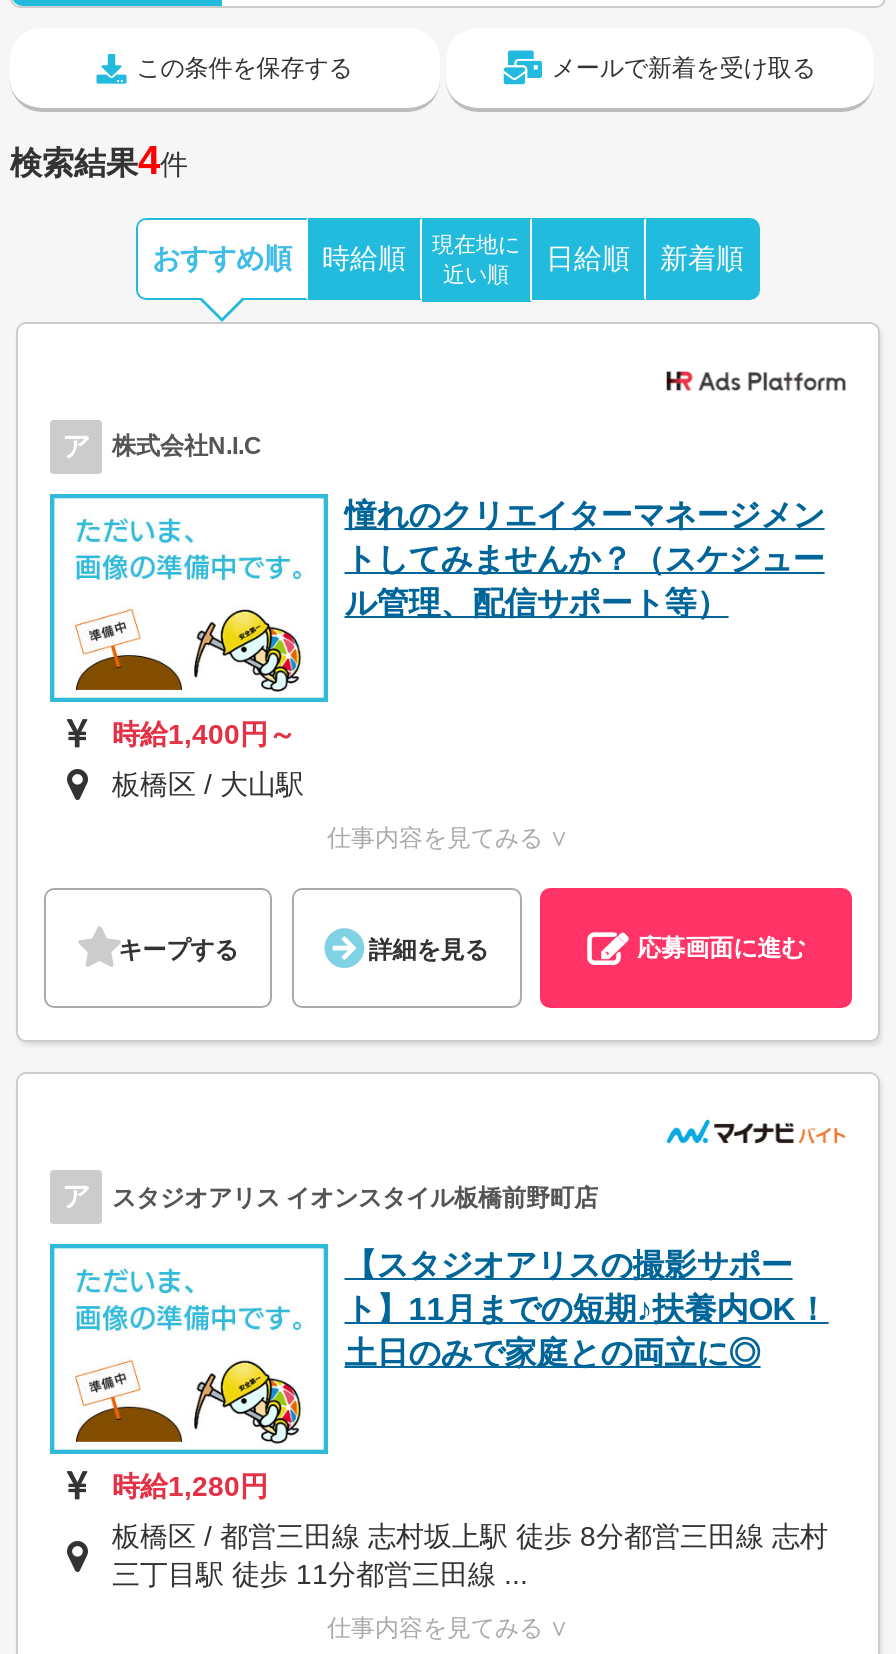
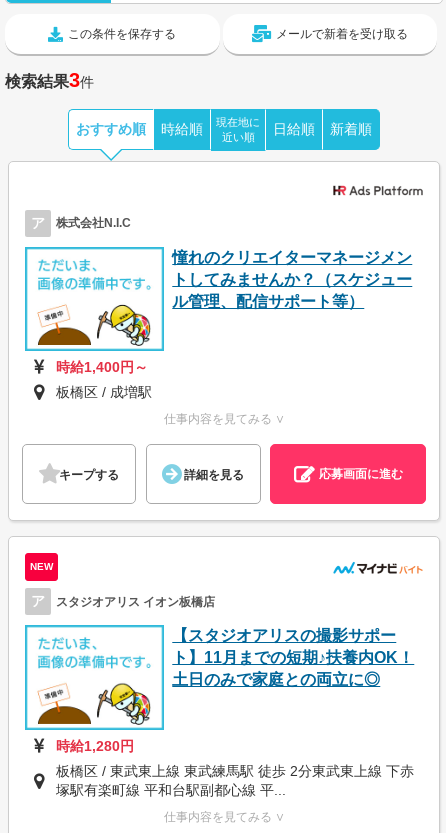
- 検索結果4件
+ 検索結果3件

- 板橋区 / 大山駅
+ 板橋区 / 成増駅

+ NEW

- スタジオアリス イオンスタイル板橋前野町店
+ スタジオアリス イオン板橋店

- 板橋区 / 都営三田線 志村坂上駅 徒歩 8分都営三田線 志村
- 三丁目駅 徒歩 11分都営三田線 ...
+ 板橋区 / 東武東上線 東武練馬駅 徒歩 2分東武東上線 下赤
+ 塚駅有楽町線 平和台駅副都心線 平...
